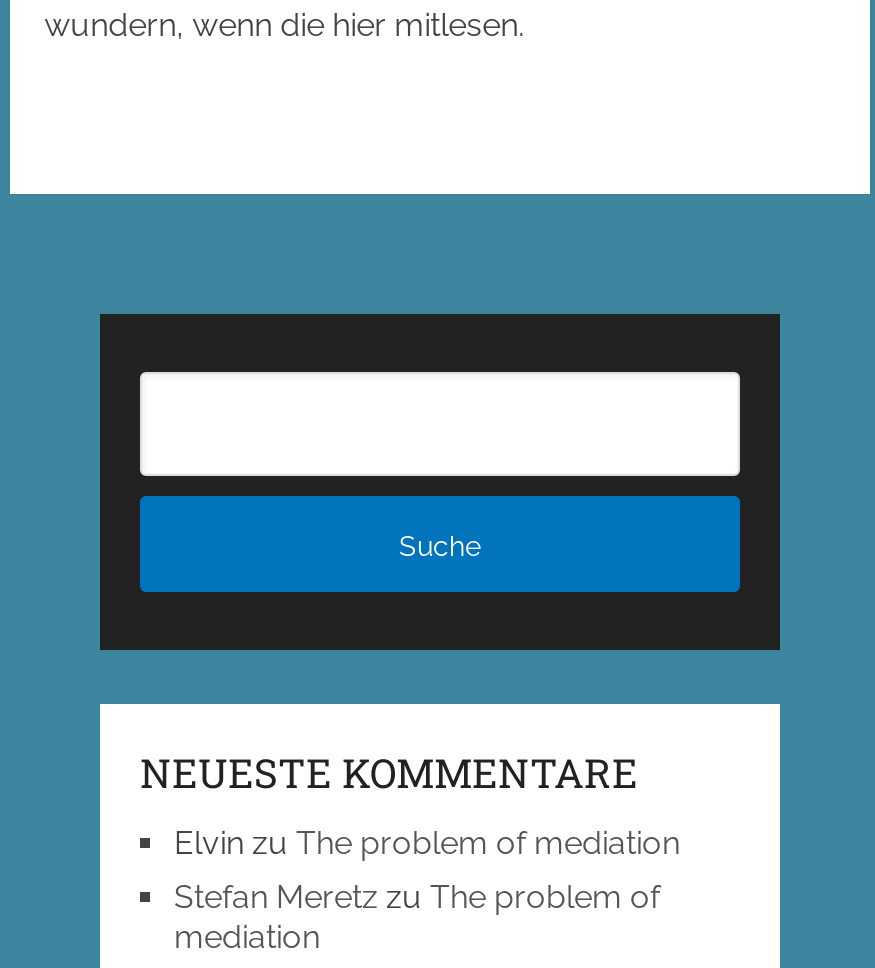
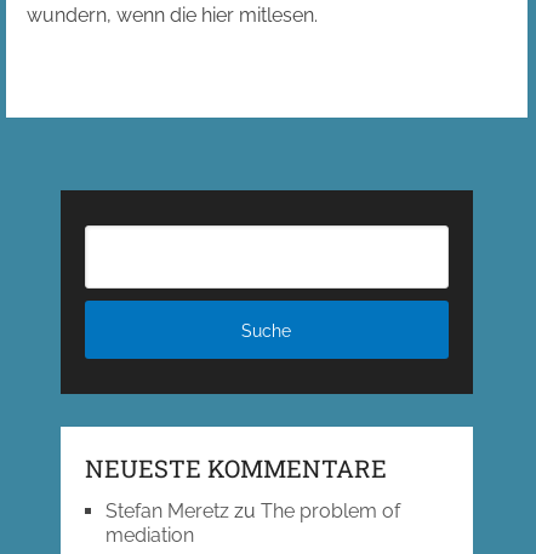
- Elvin zu The problem of mediation
